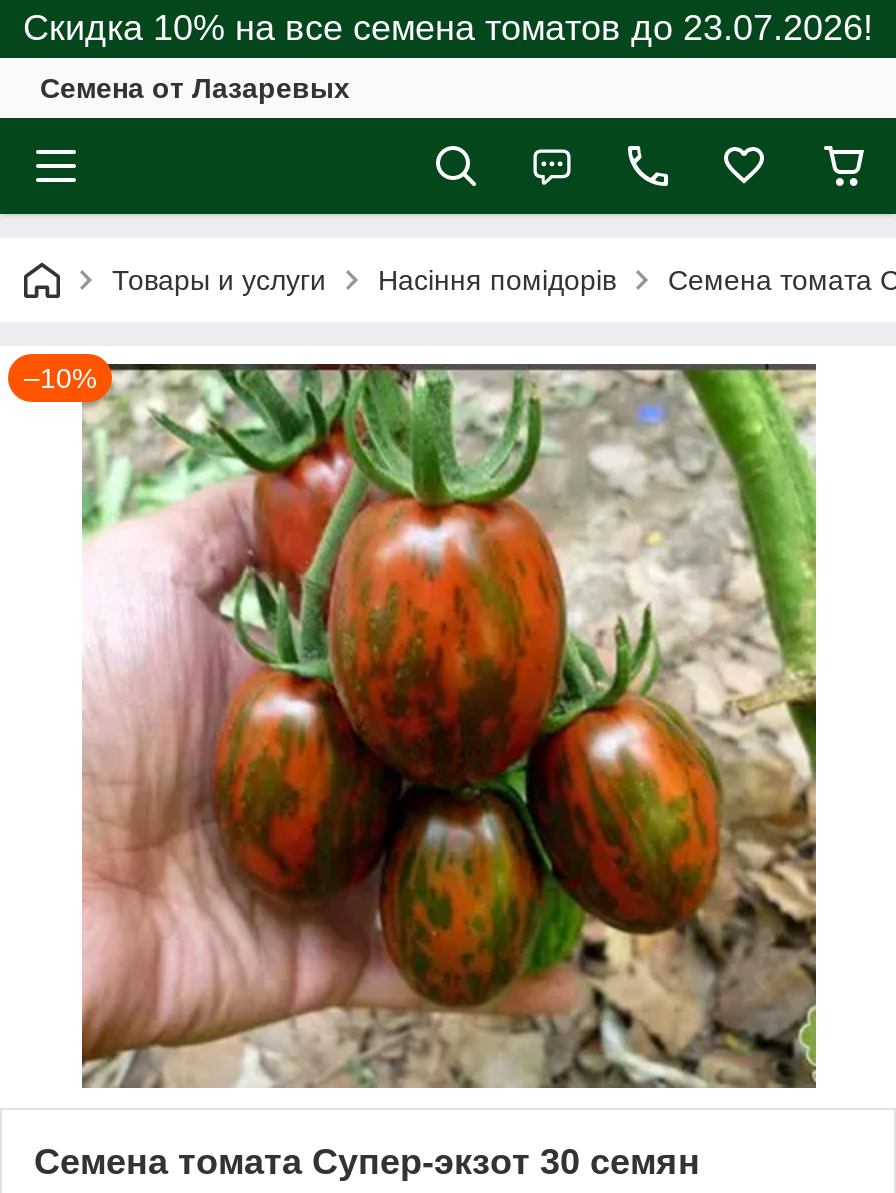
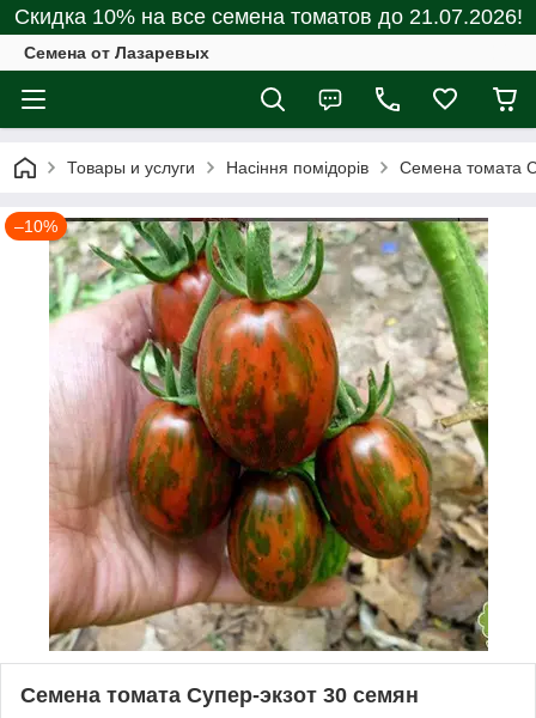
- Скидка 10% на все семена томатов до 23.07.2026!
+ Скидка 10% на все семена томатов до 21.07.2026!
